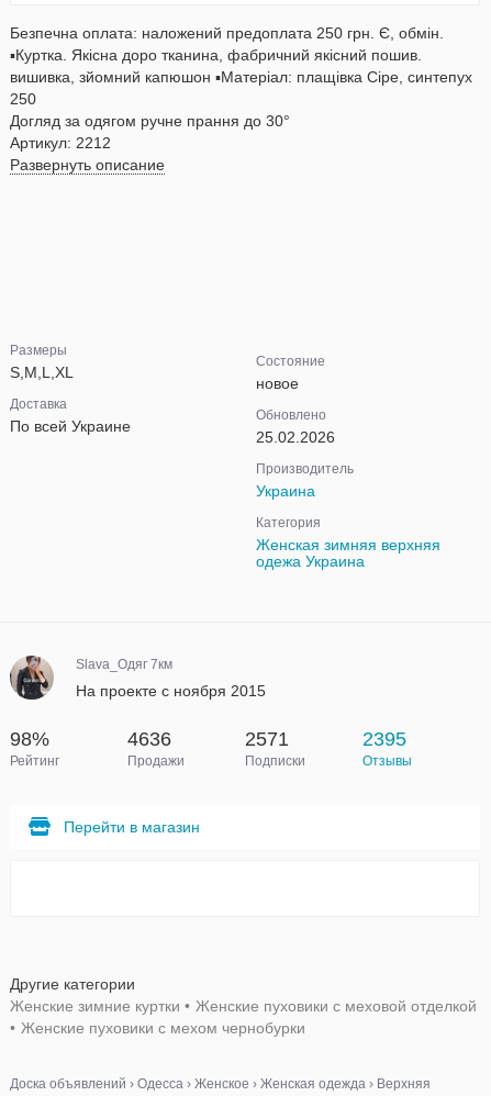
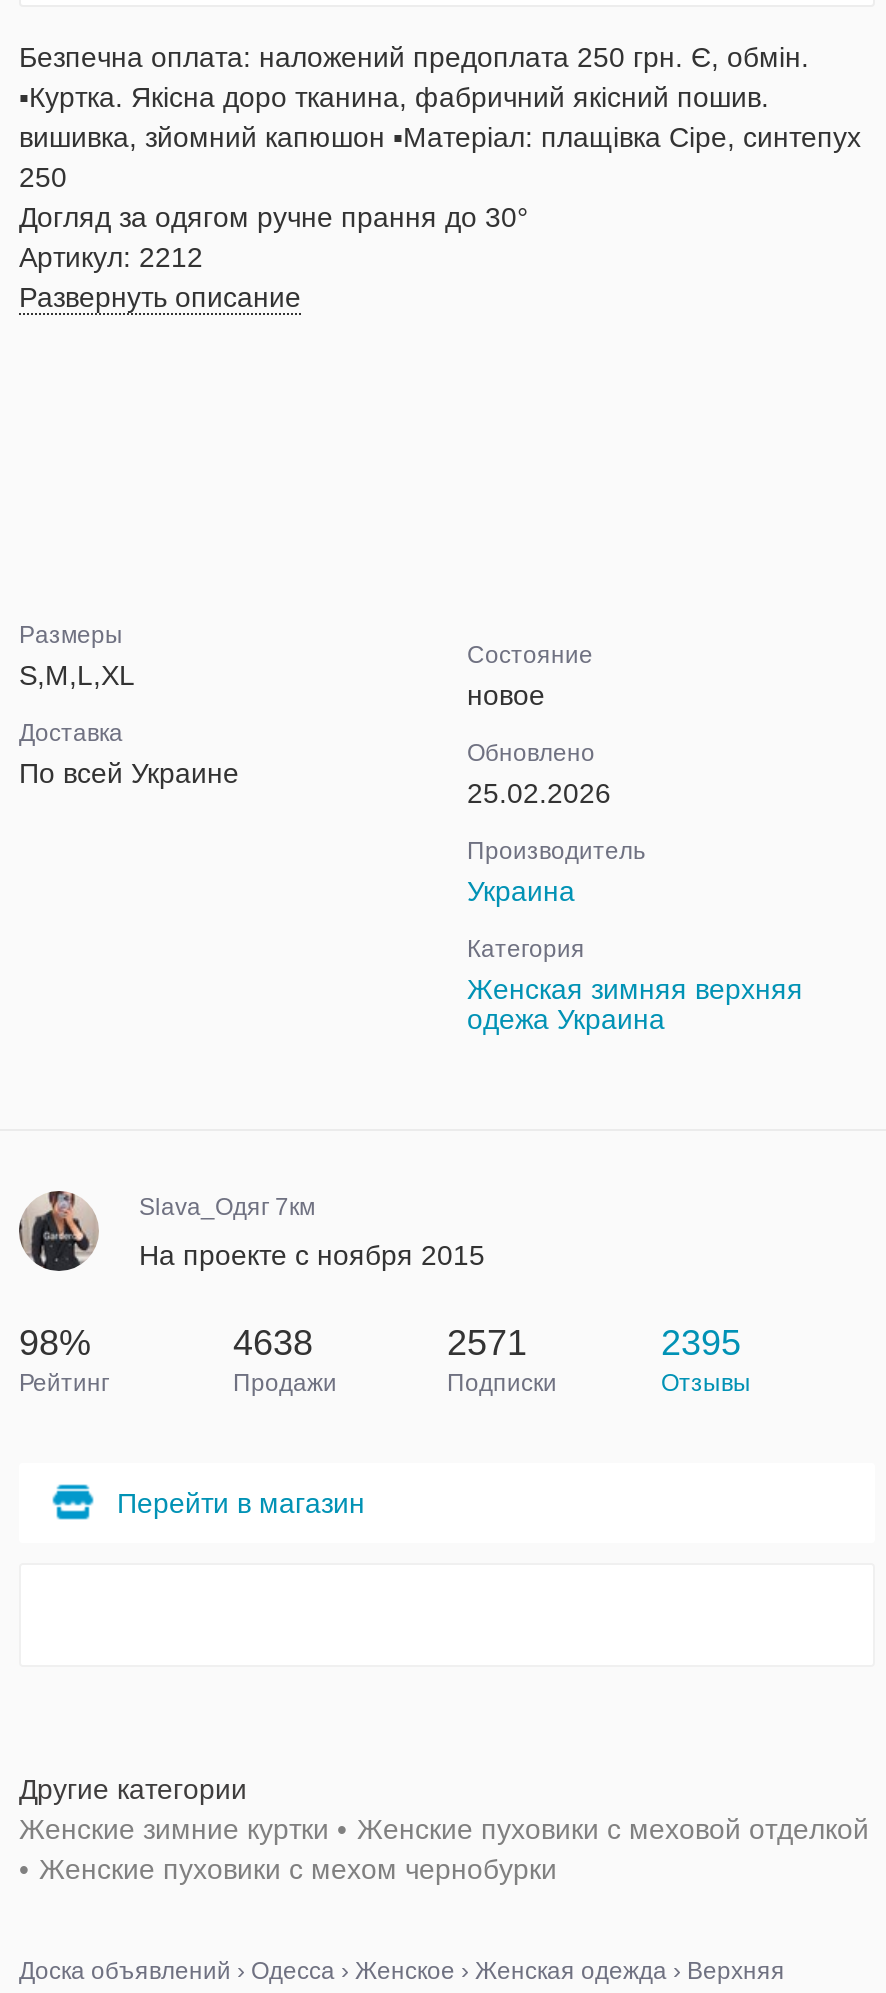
- 4636
+ 4638
